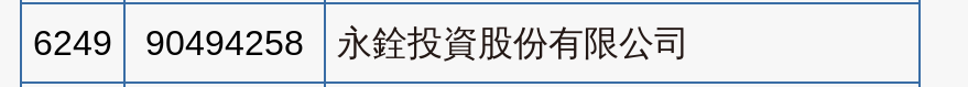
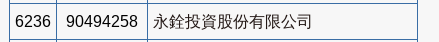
- 6249 90494258 永銓投資股份有限公司
+ 6236 90494258 永銓投資股份有限公司
